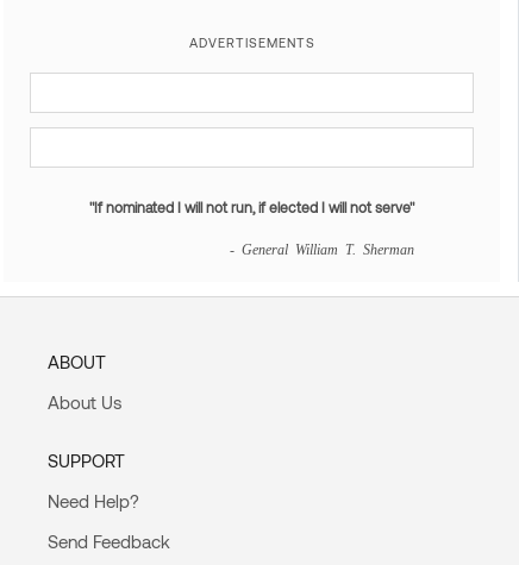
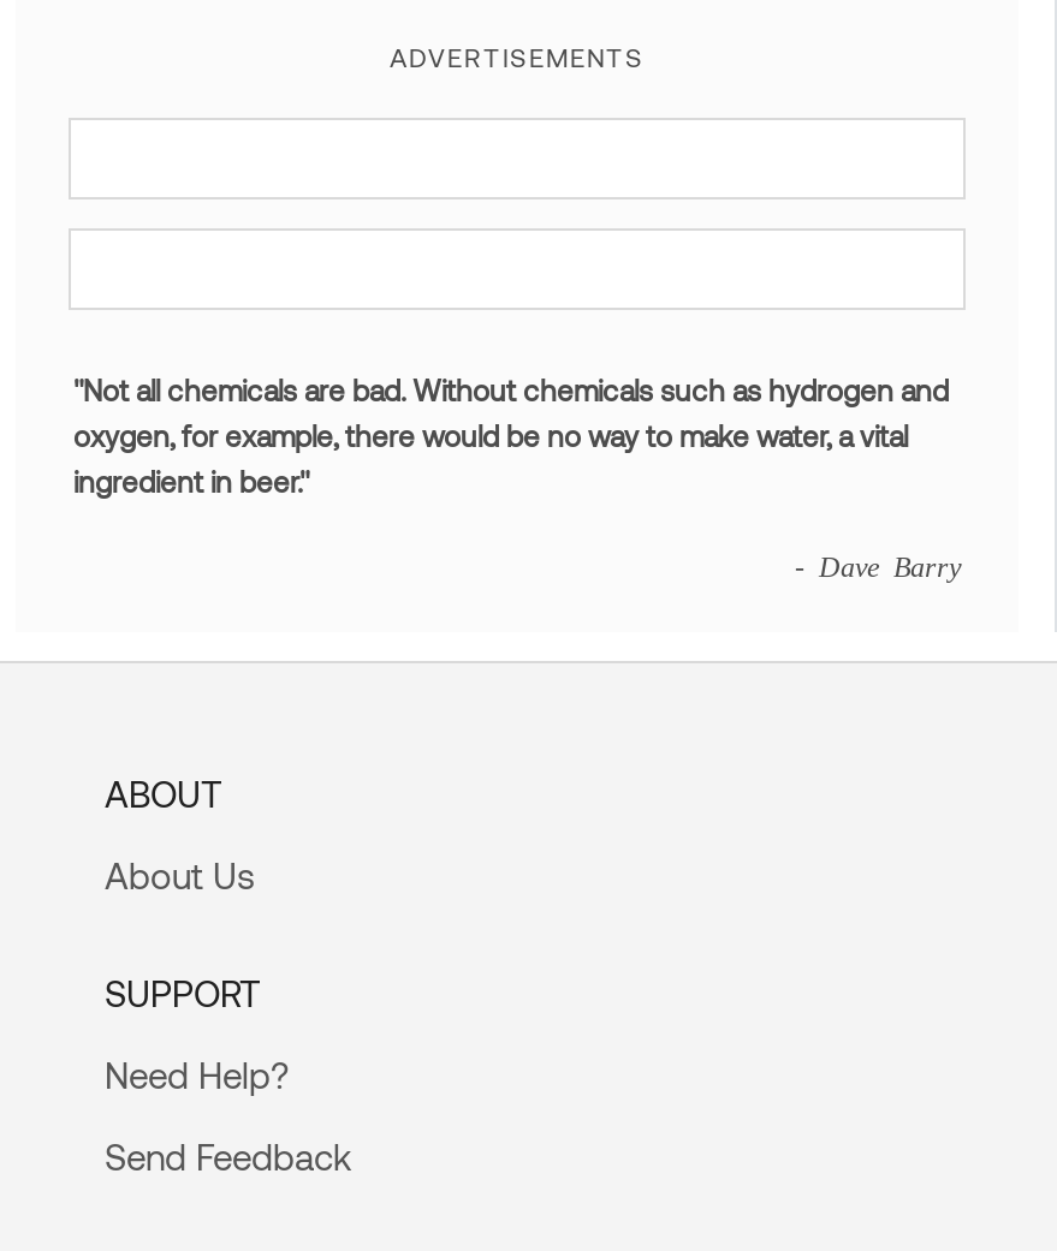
- "If nominated I will not run, if elected I will not serve"
+ "Not all chemicals are bad. Without chemicals such as hydrogen and
+ oxygen, for example, there would be no way to make water, a vital
+ ingredient in beer."

- - General William T. Sherman
+ - Dave Barry
